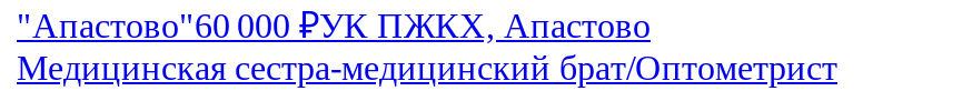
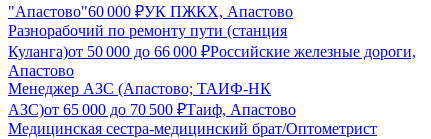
+ Разнорабочий по ремонту пути (станция
+ Куланга)от 50 000 до 66 000 ₽Российские железные дороги,
+ Апастово
+ Менеджер АЗС (Апастово; ТАИФ-НК
+ АЗС)от 65 000 до 70 500 ₽Таиф, Апастово
